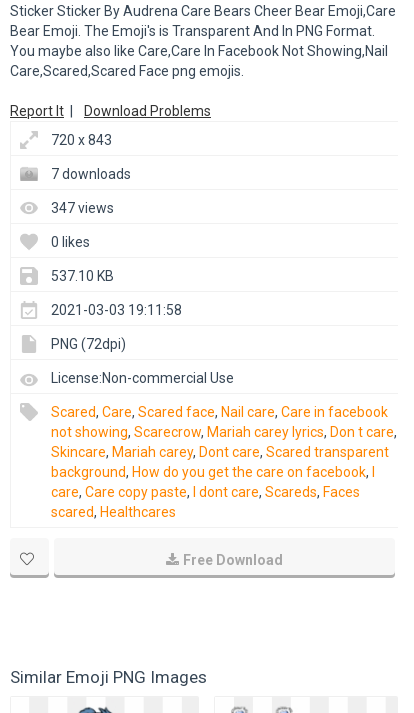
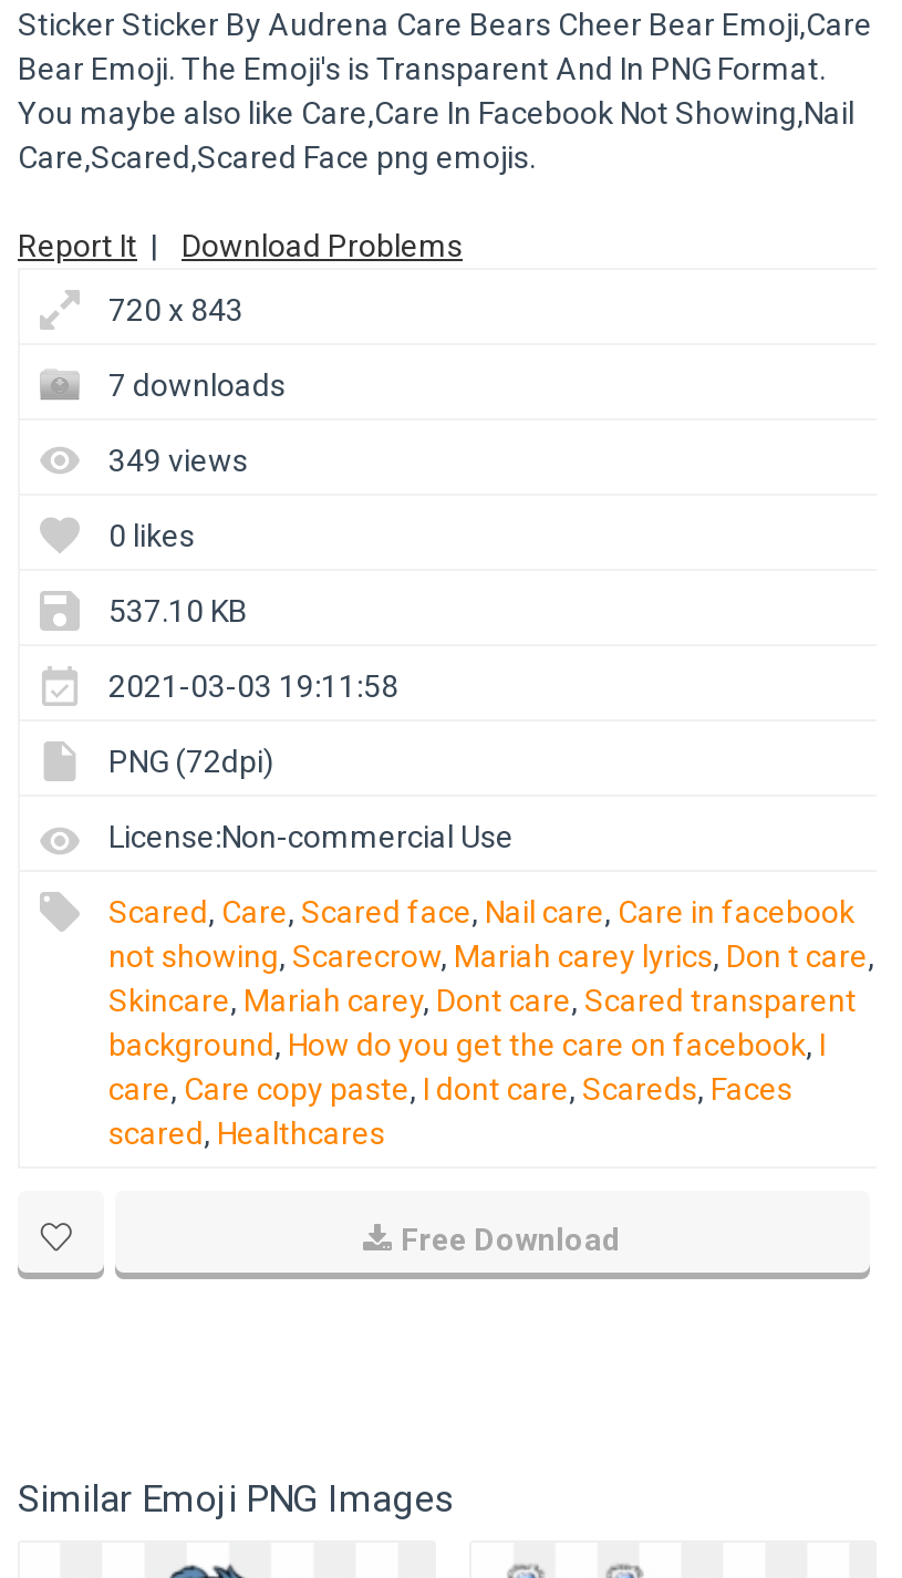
- 347 views
+ 349 views
